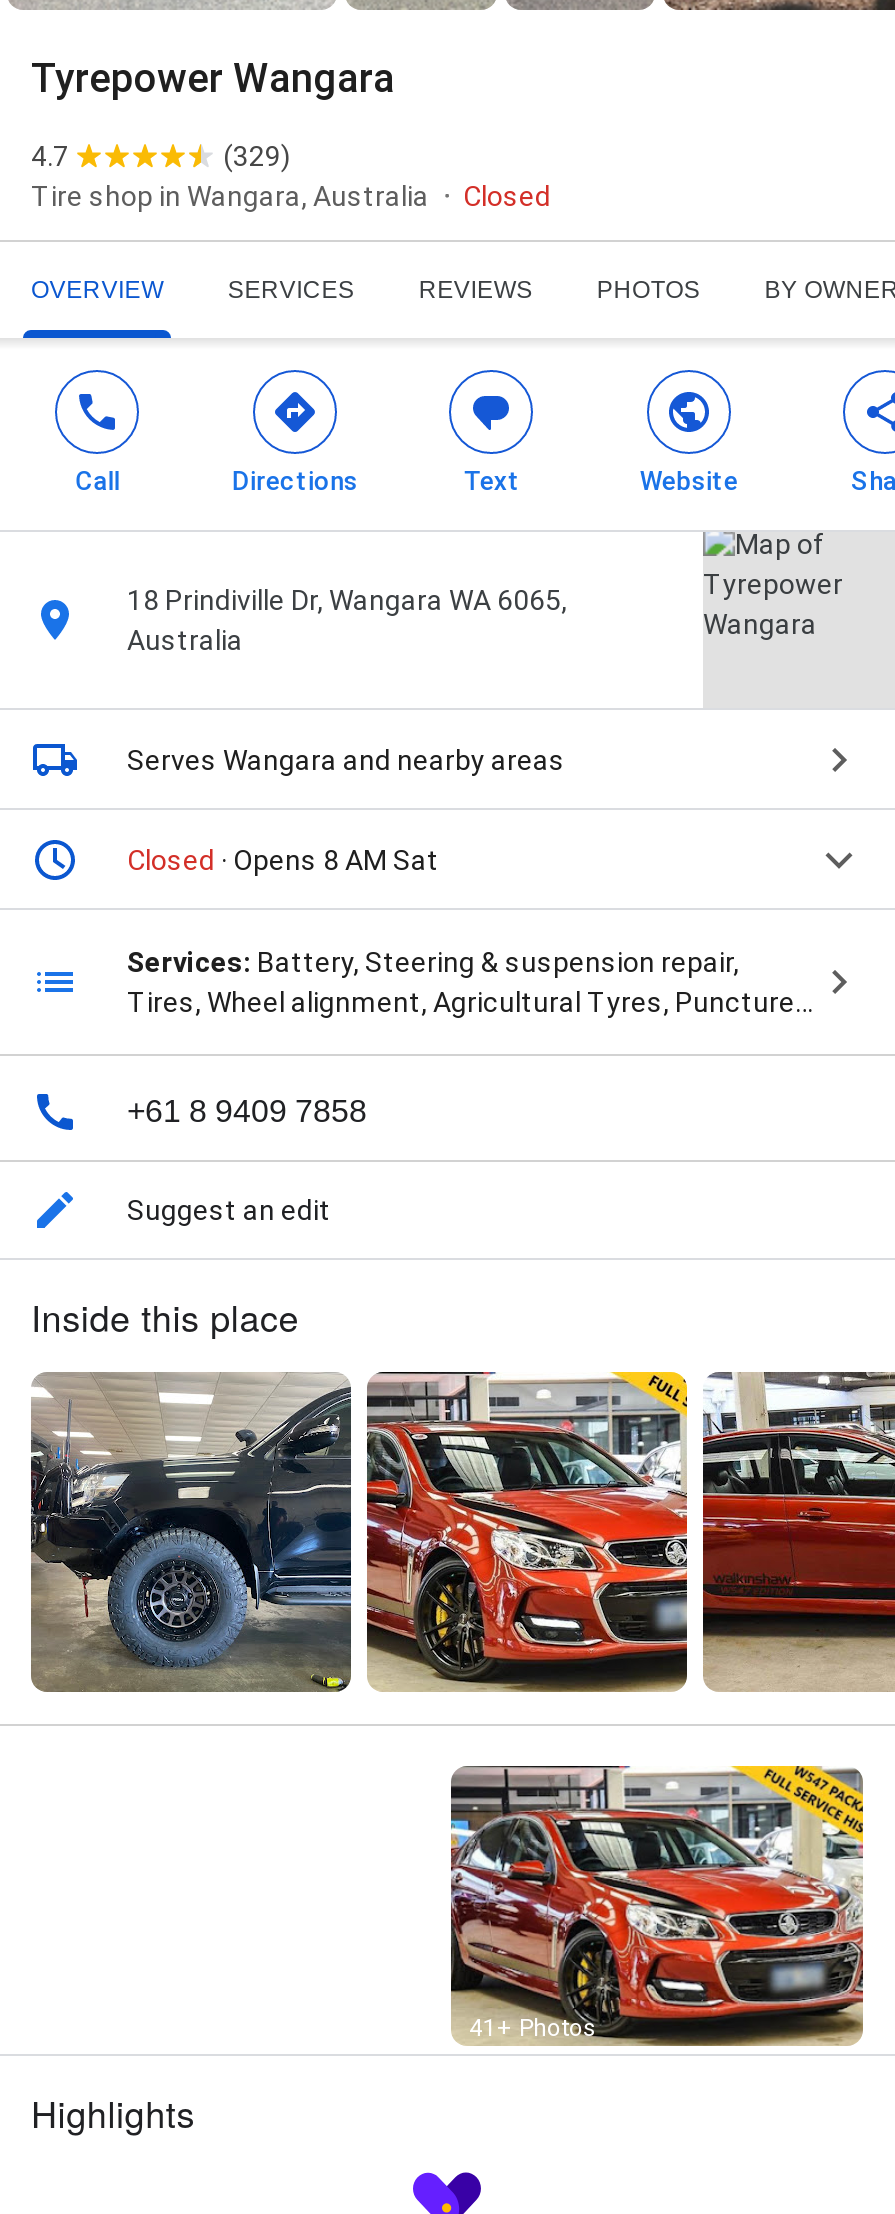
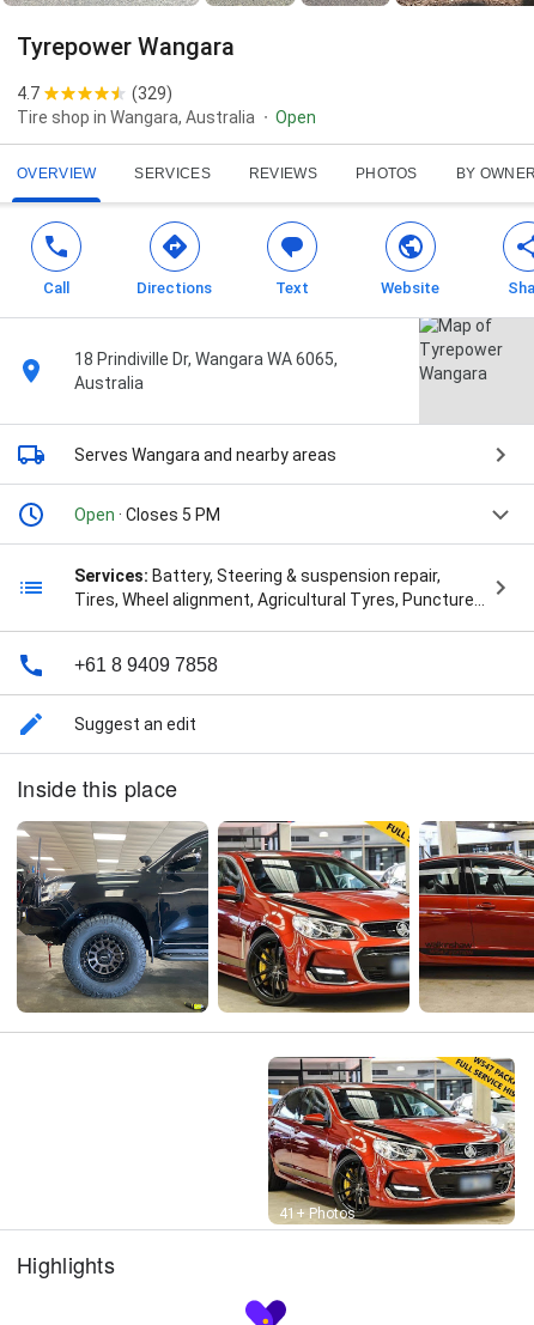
- Closed
+ Open

- Closed · Opens 8 AM Sat
+ Open · Closes 5 PM
